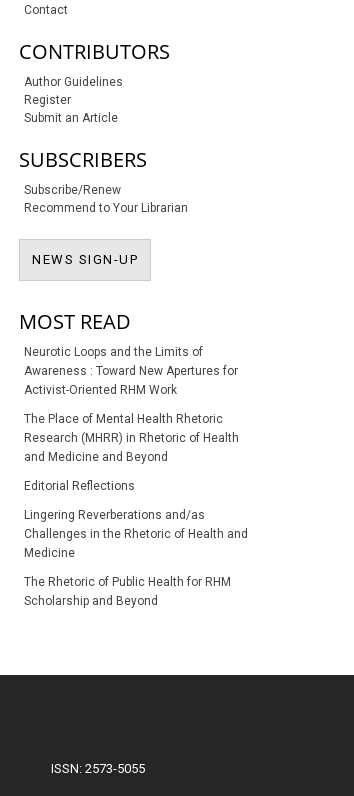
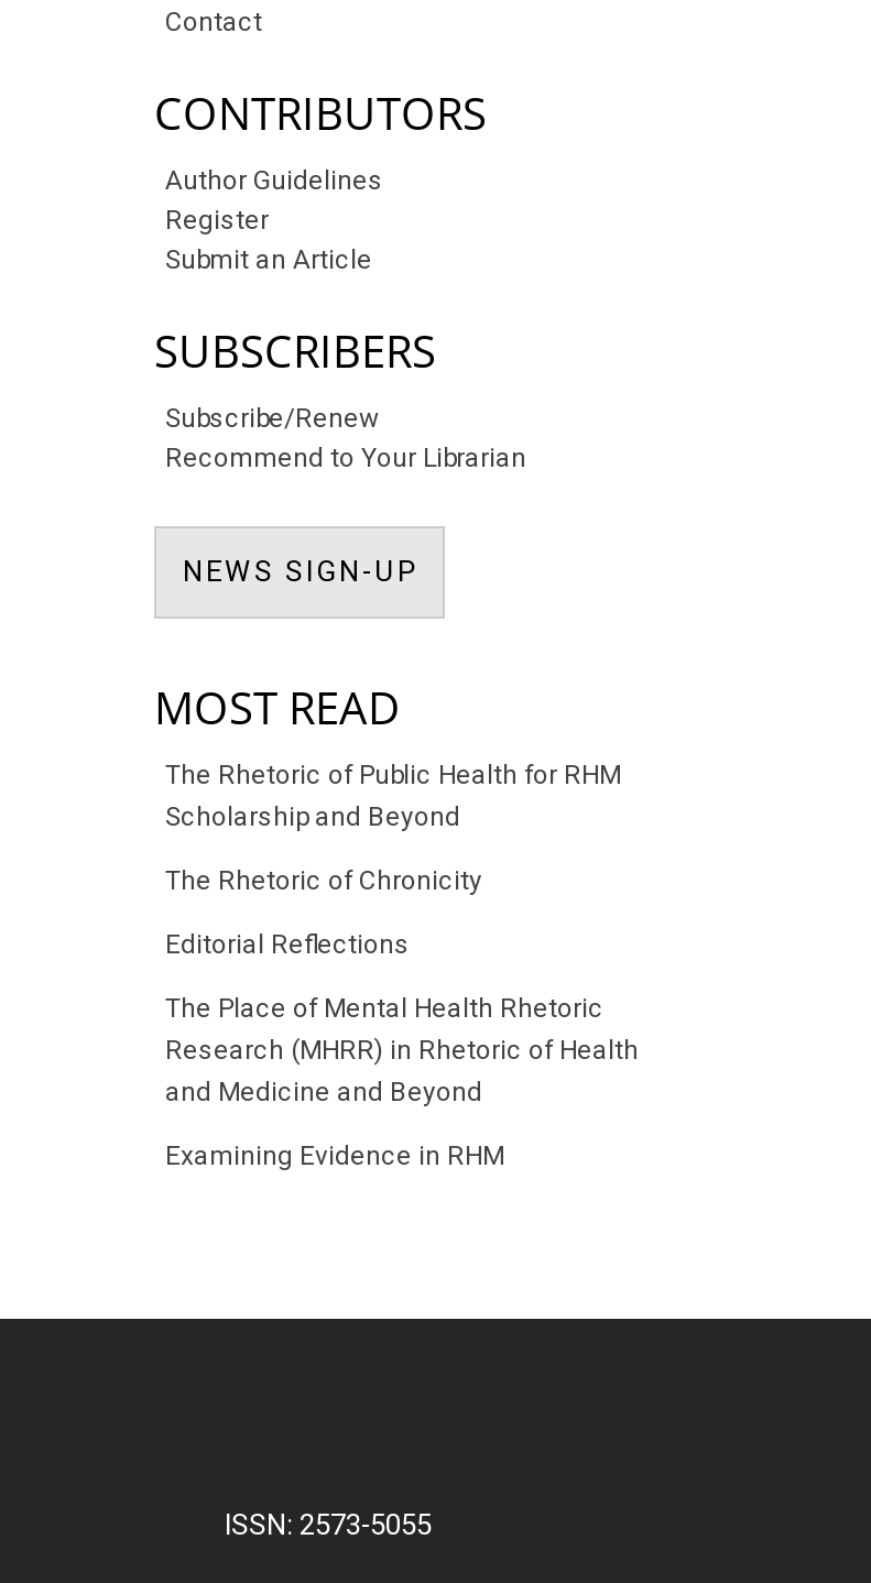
- Neurotic Loops and the Limits of
- Awareness : Toward New Apertures for
- Activist-Oriented RHM Work
+ The Rhetoric of Chronicity

moved down: The Place of Mental Health Rhetoric | Research (MHRR) in Rhetoric of Health | and Medicine and Beyond

moved up: Editorial Reflections

- Lingering Reverberations and/as
- Challenges in the Rhetoric of Health and
- Medicine
+ Examining Evidence in RHM

moved up: The Rhetoric of Public Health for RHM | Scholarship and Beyond
